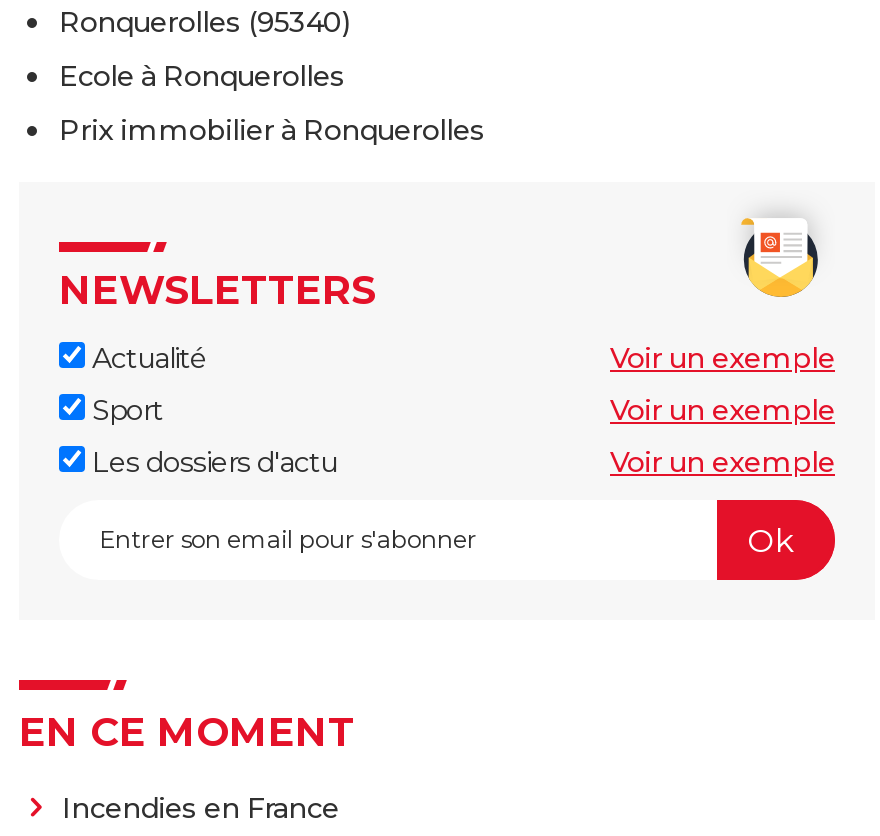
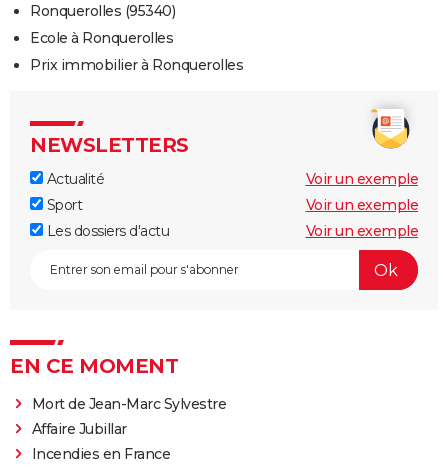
+ Mort de Jean-Marc Sylvestre
+ Affaire Jubillar
